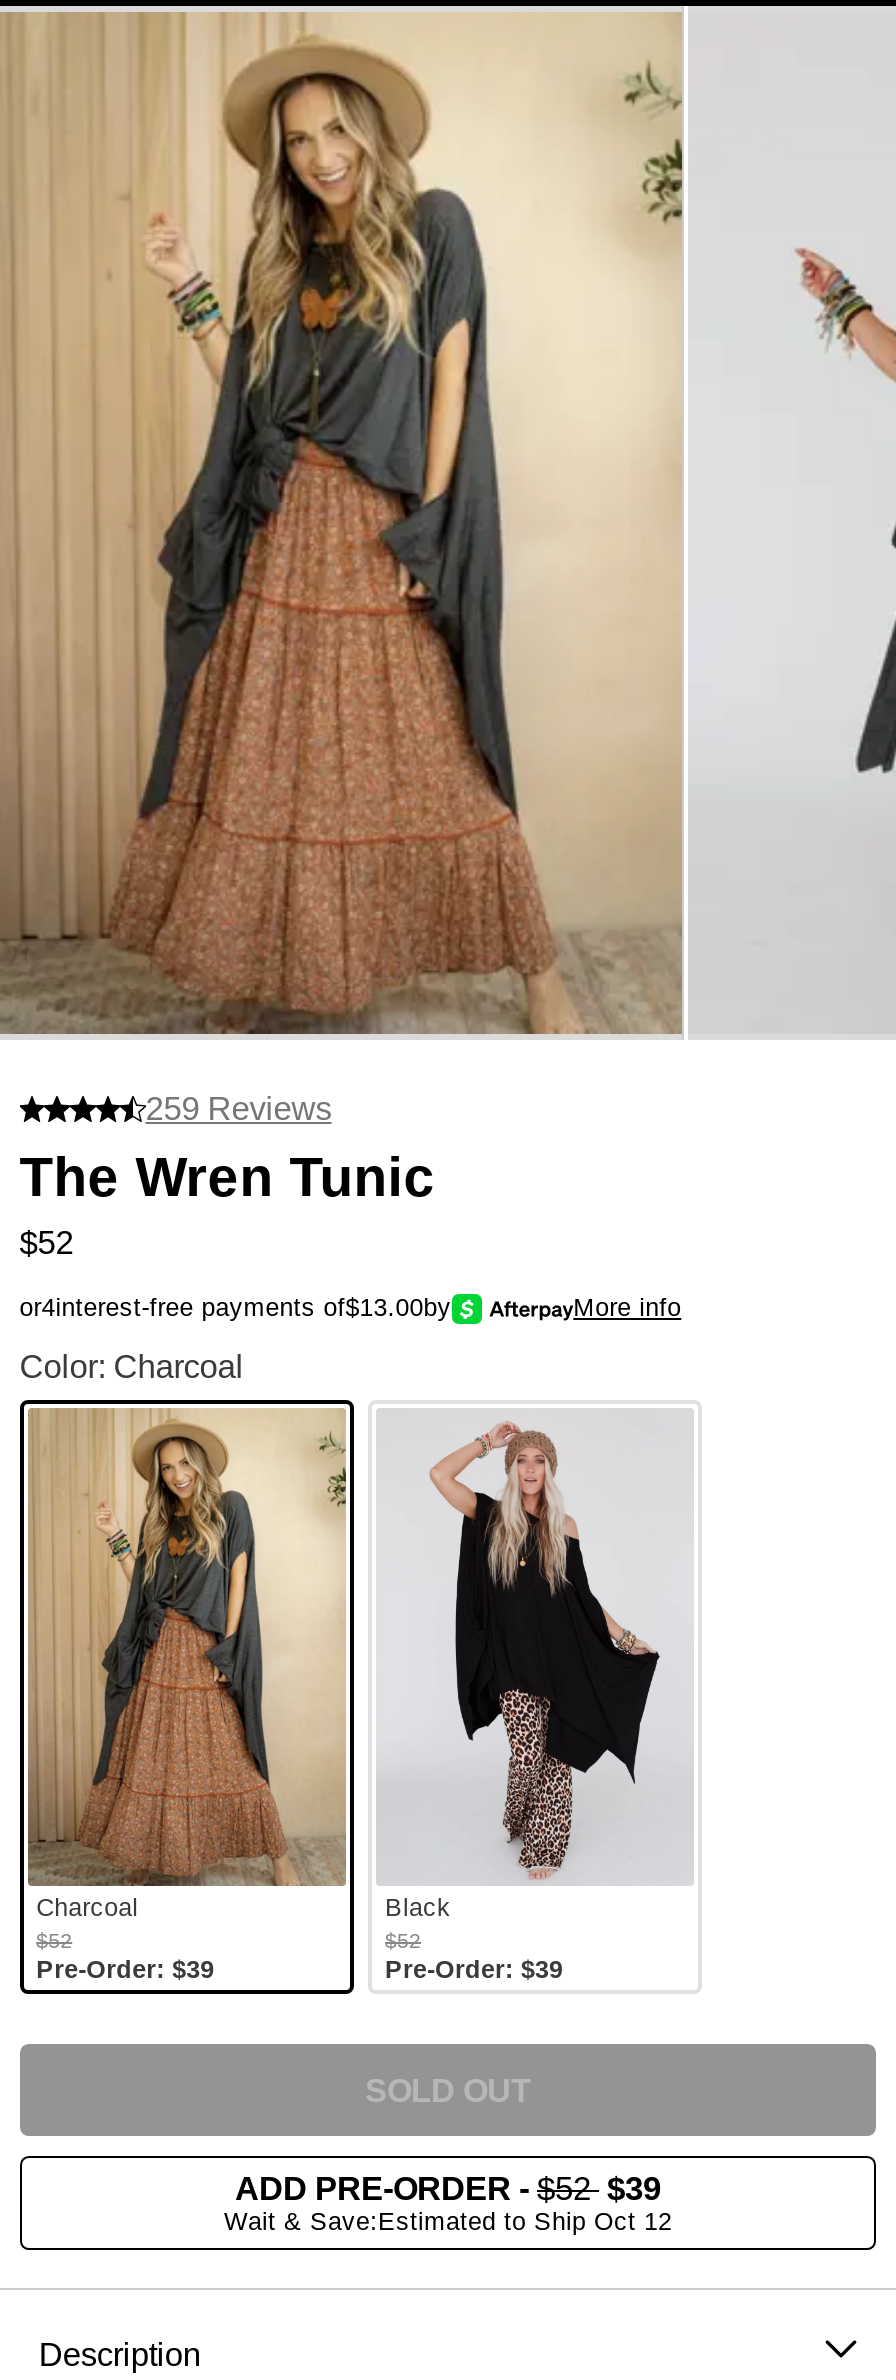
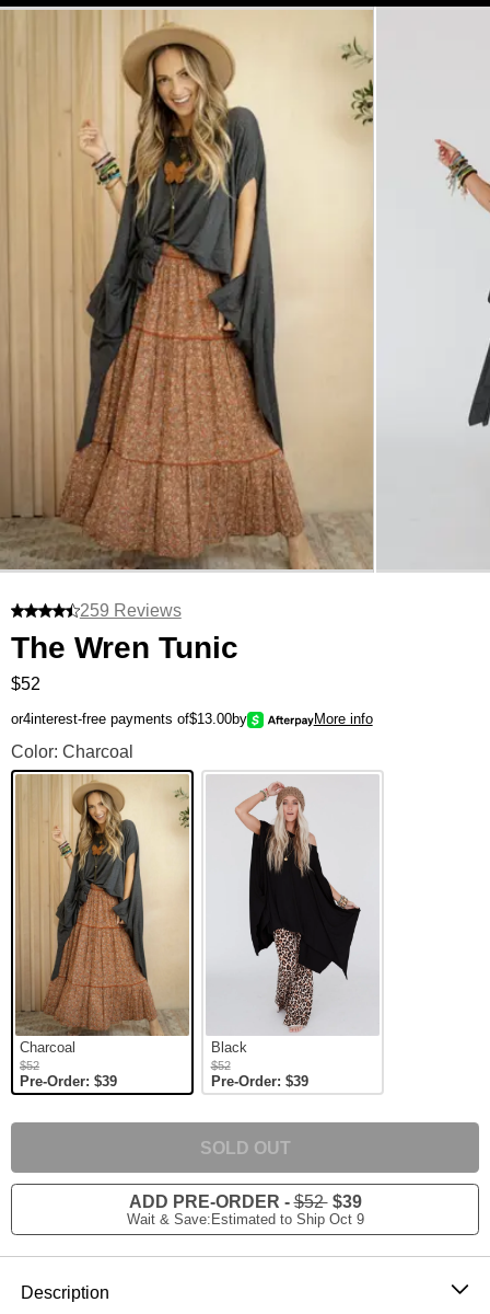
- Wait & Save:Estimated to Ship Oct 12
+ Wait & Save:Estimated to Ship Oct 9
